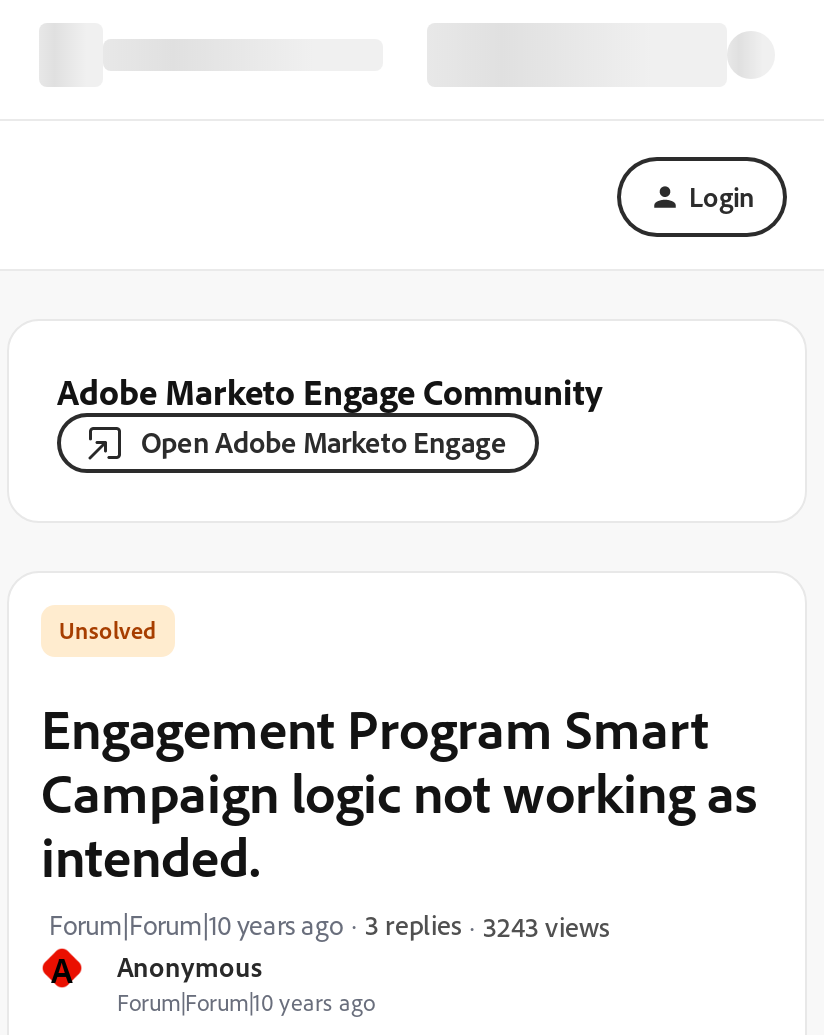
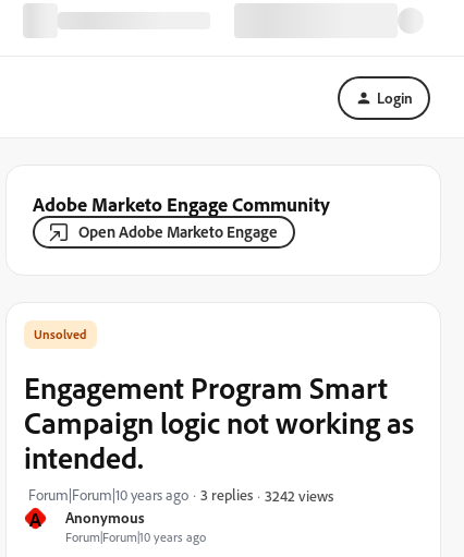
- 3243 views
+ 3242 views
